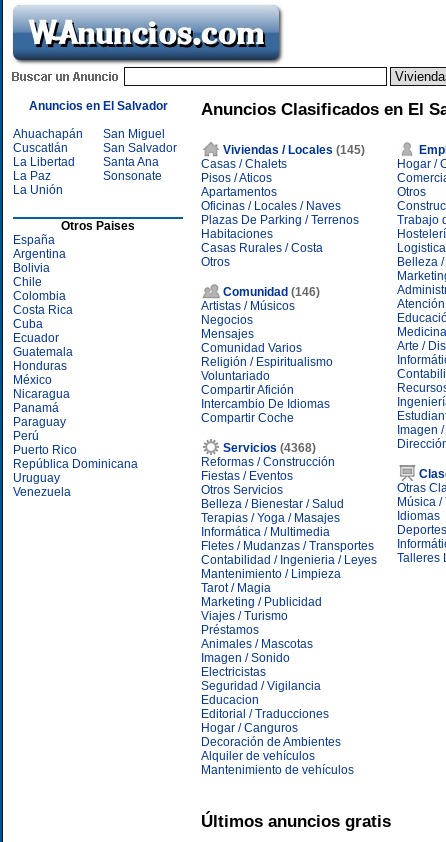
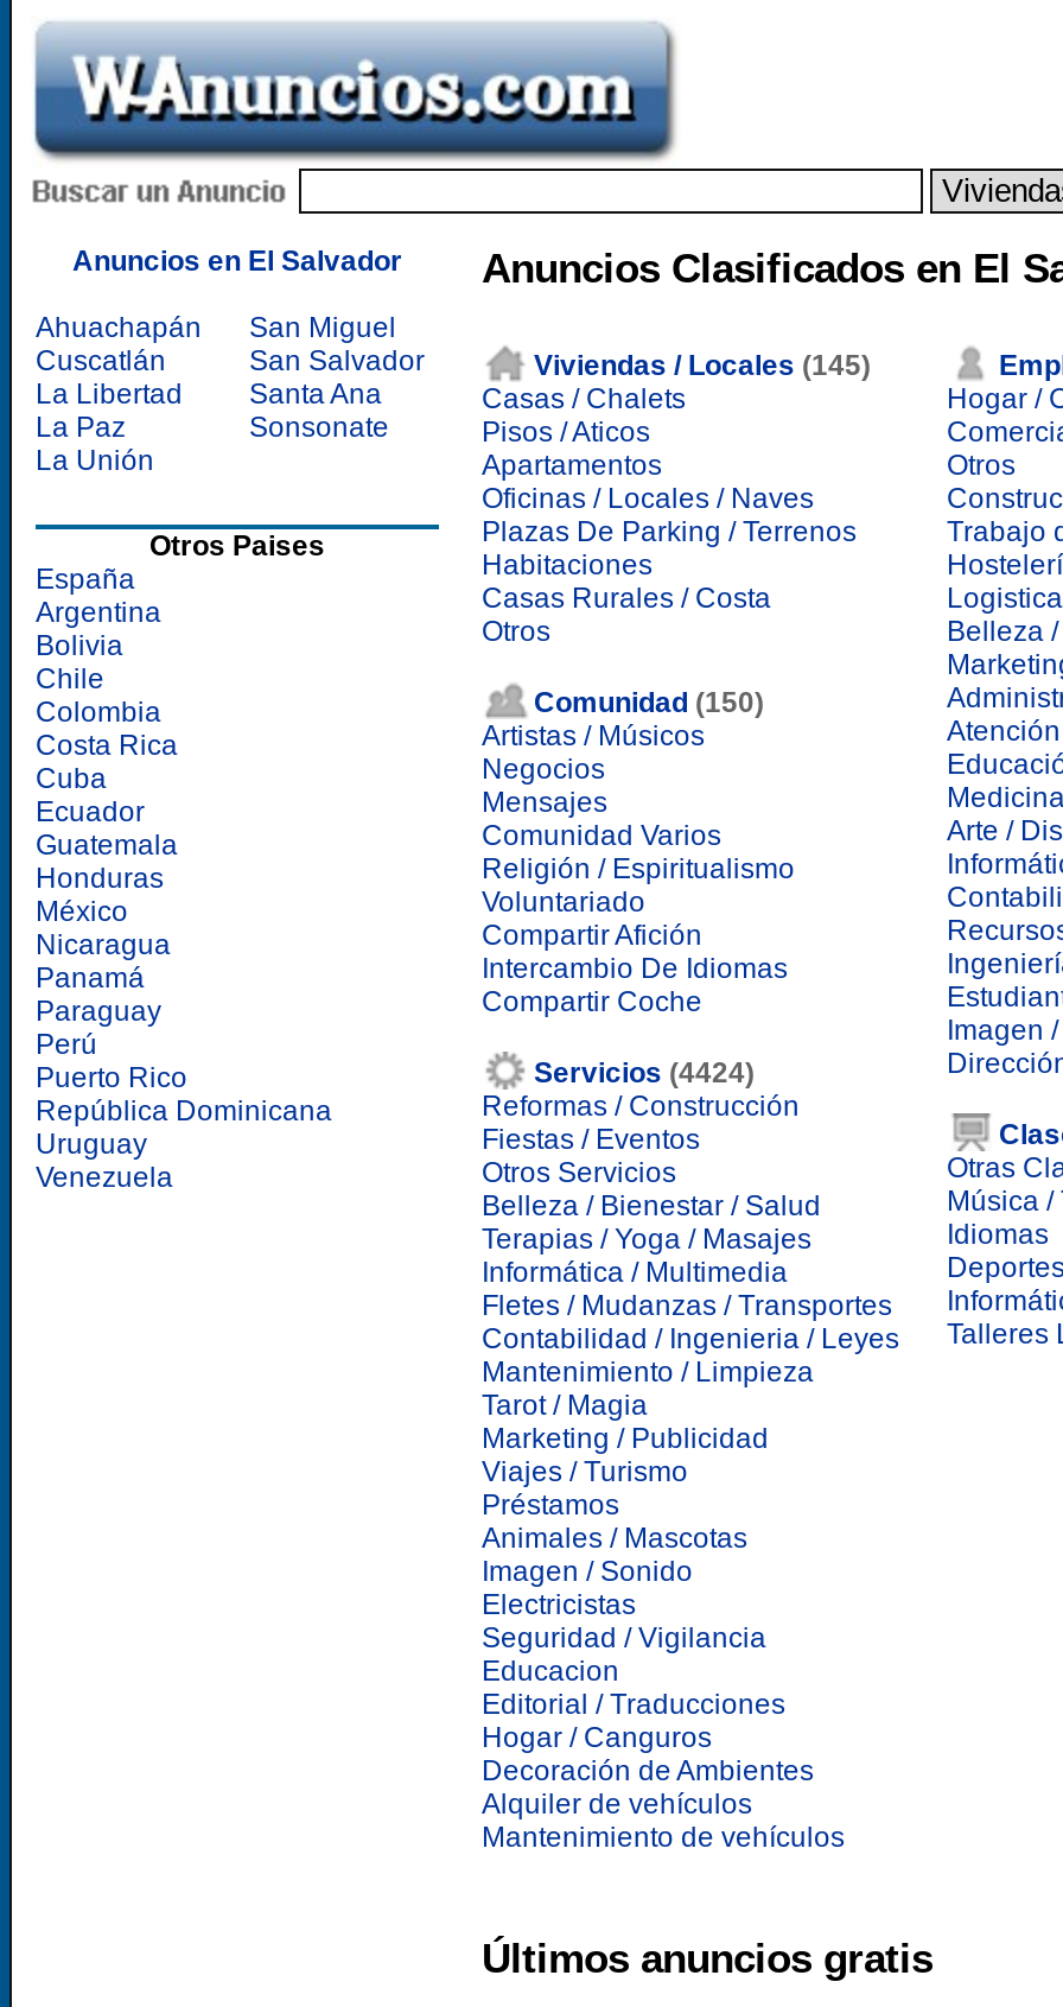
- Comunidad (146)
+ Comunidad (150)

- Servicios (4368)
+ Servicios (4424)
